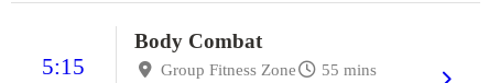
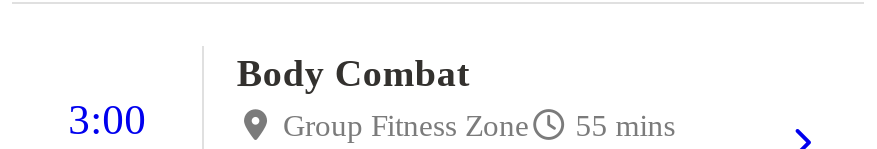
- 5:15
+ 3:00
